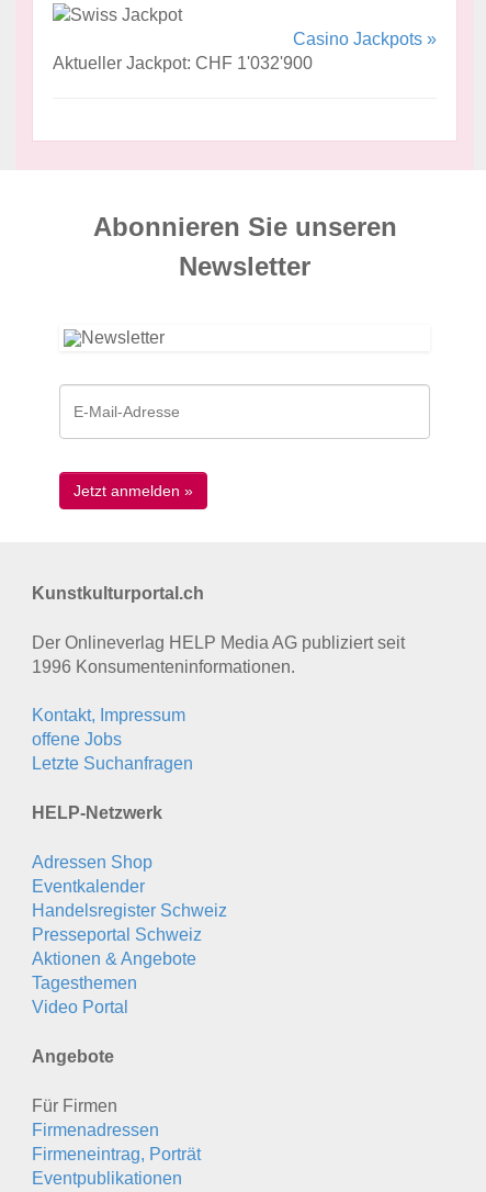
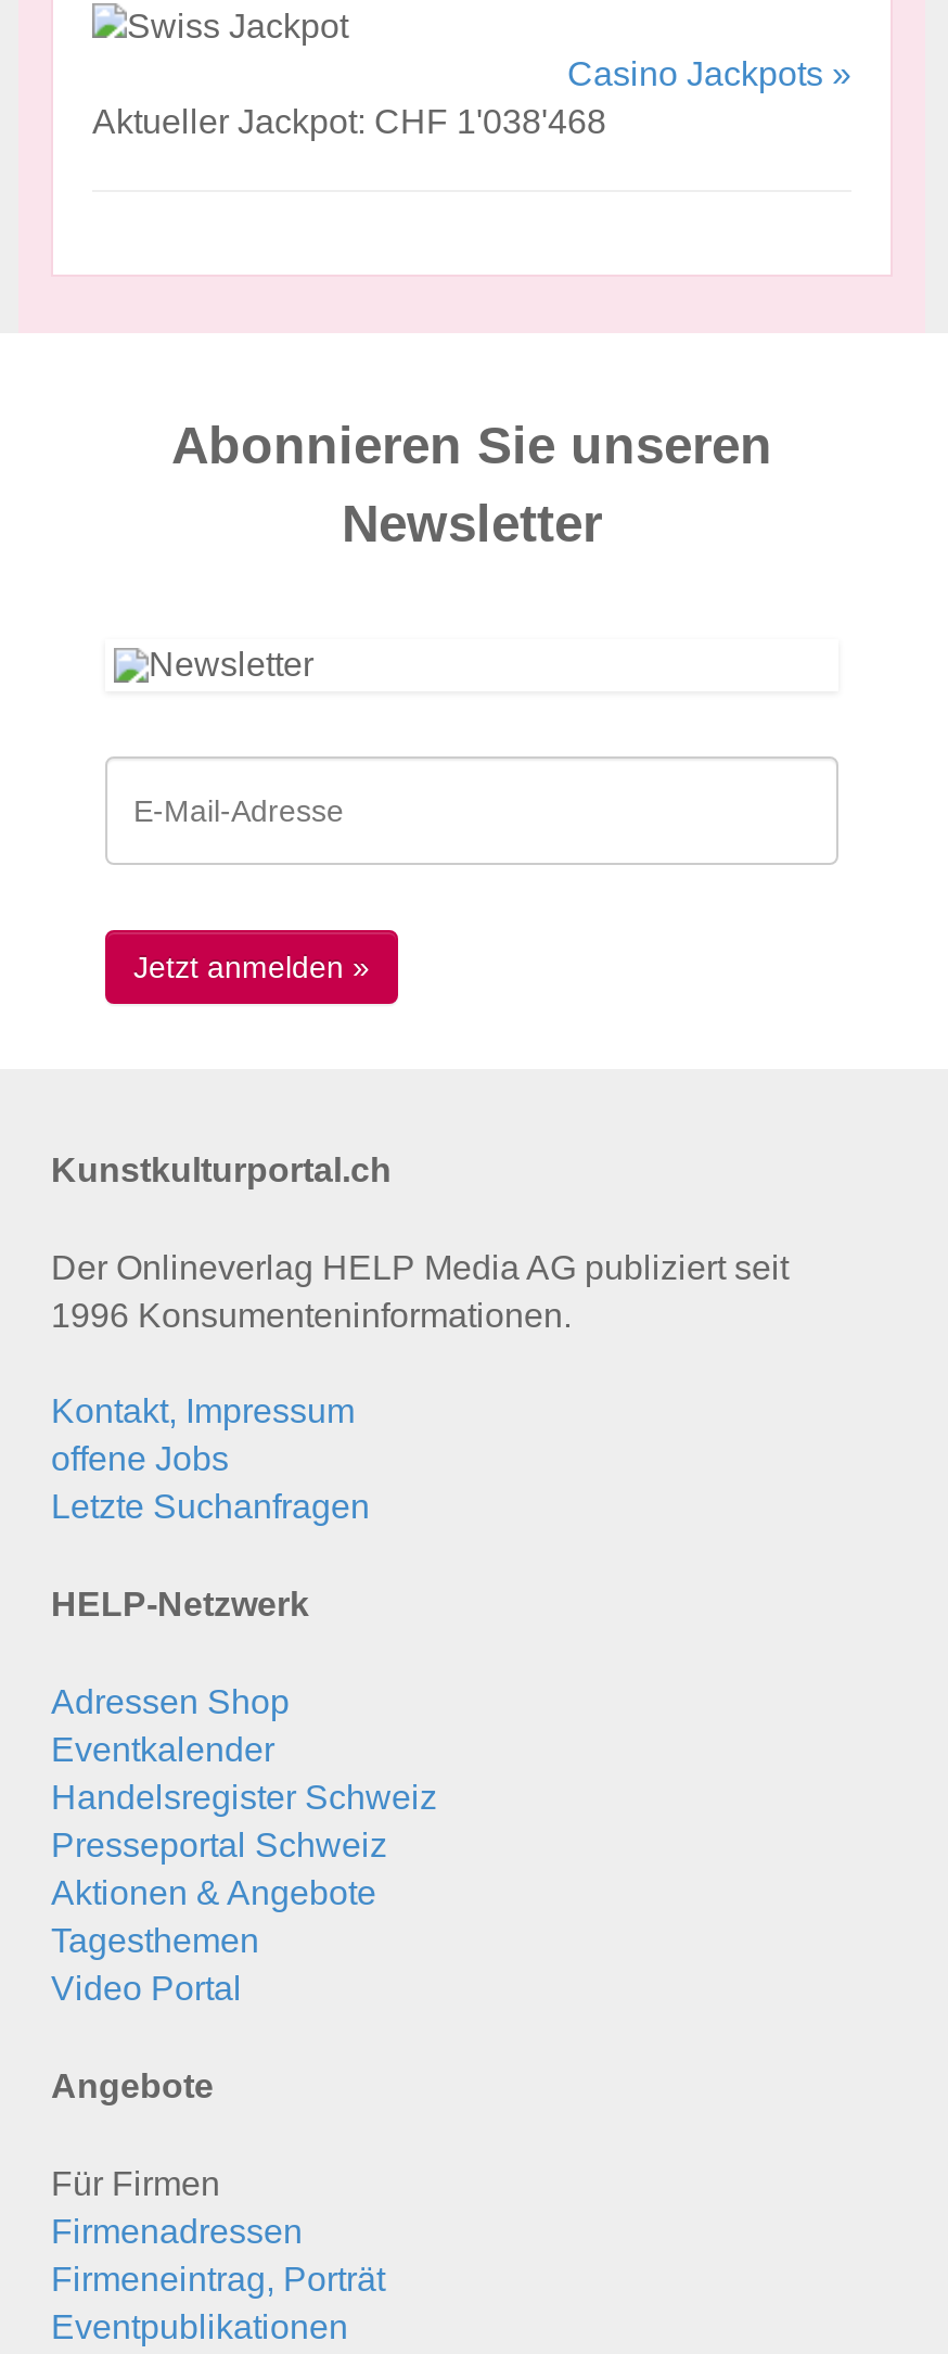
- Aktueller Jackpot: CHF 1'032'900
+ Aktueller Jackpot: CHF 1'038'468
